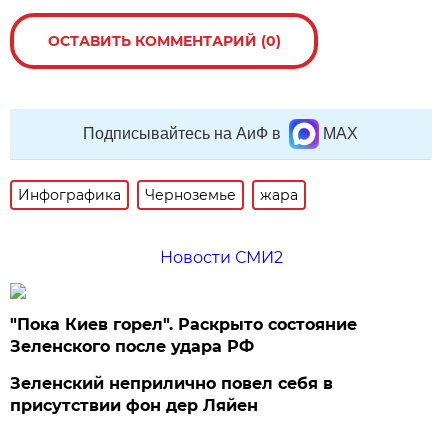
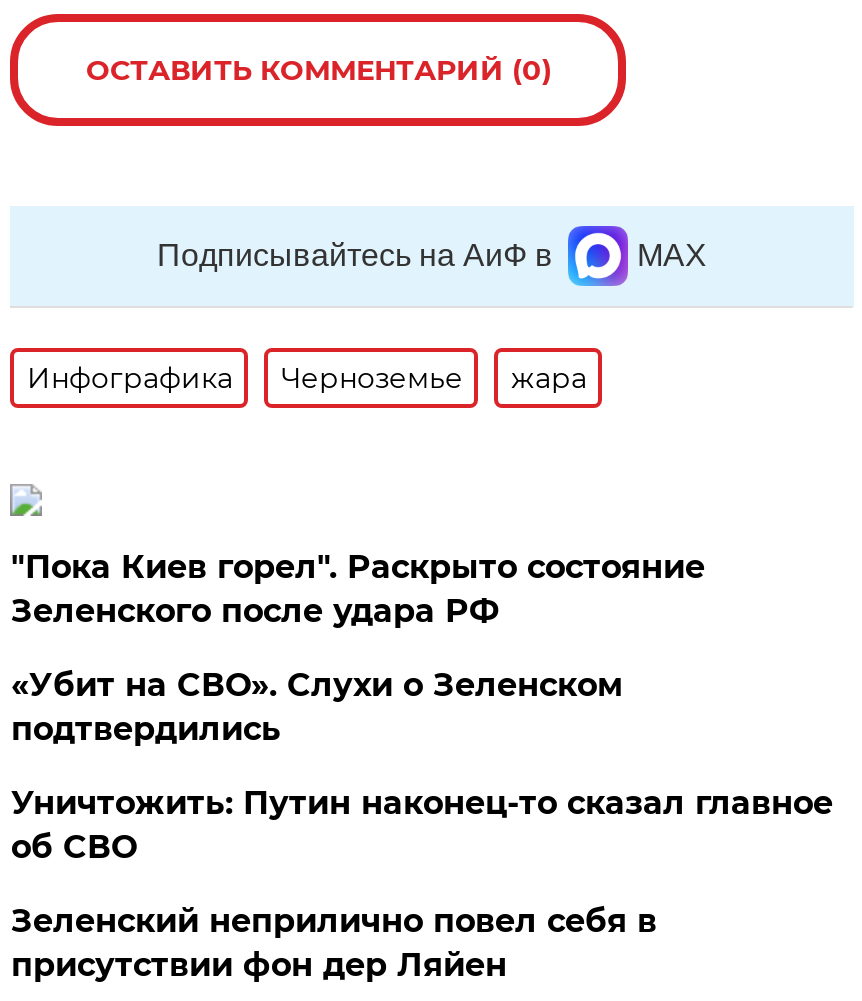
- Новости СМИ2

moved up: "Пока Киев горел". Раскрыто состояние | Зеленского после удара РФ

+ «Убит на СВО». Слухи о Зеленском
+ подтвердились
+ Уничтожить: Путин наконец-то сказал главное
+ об СВО
